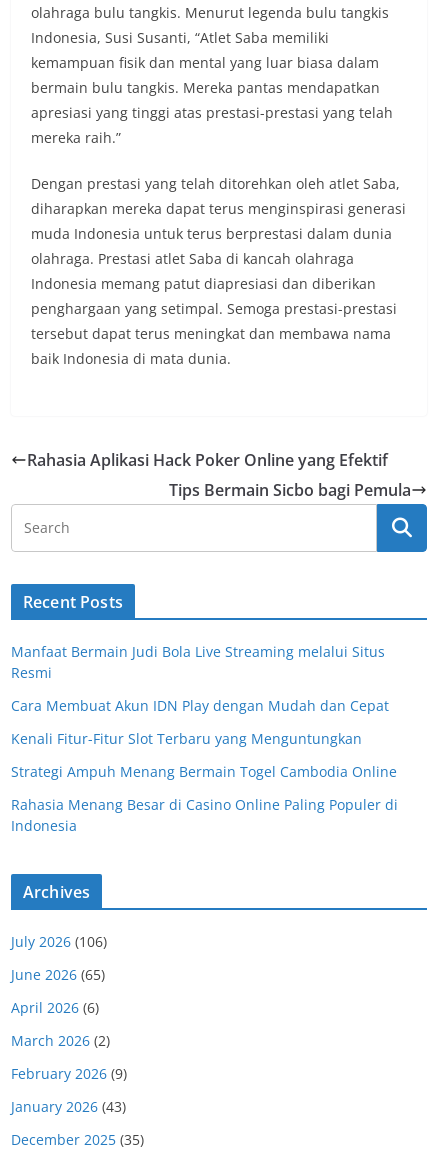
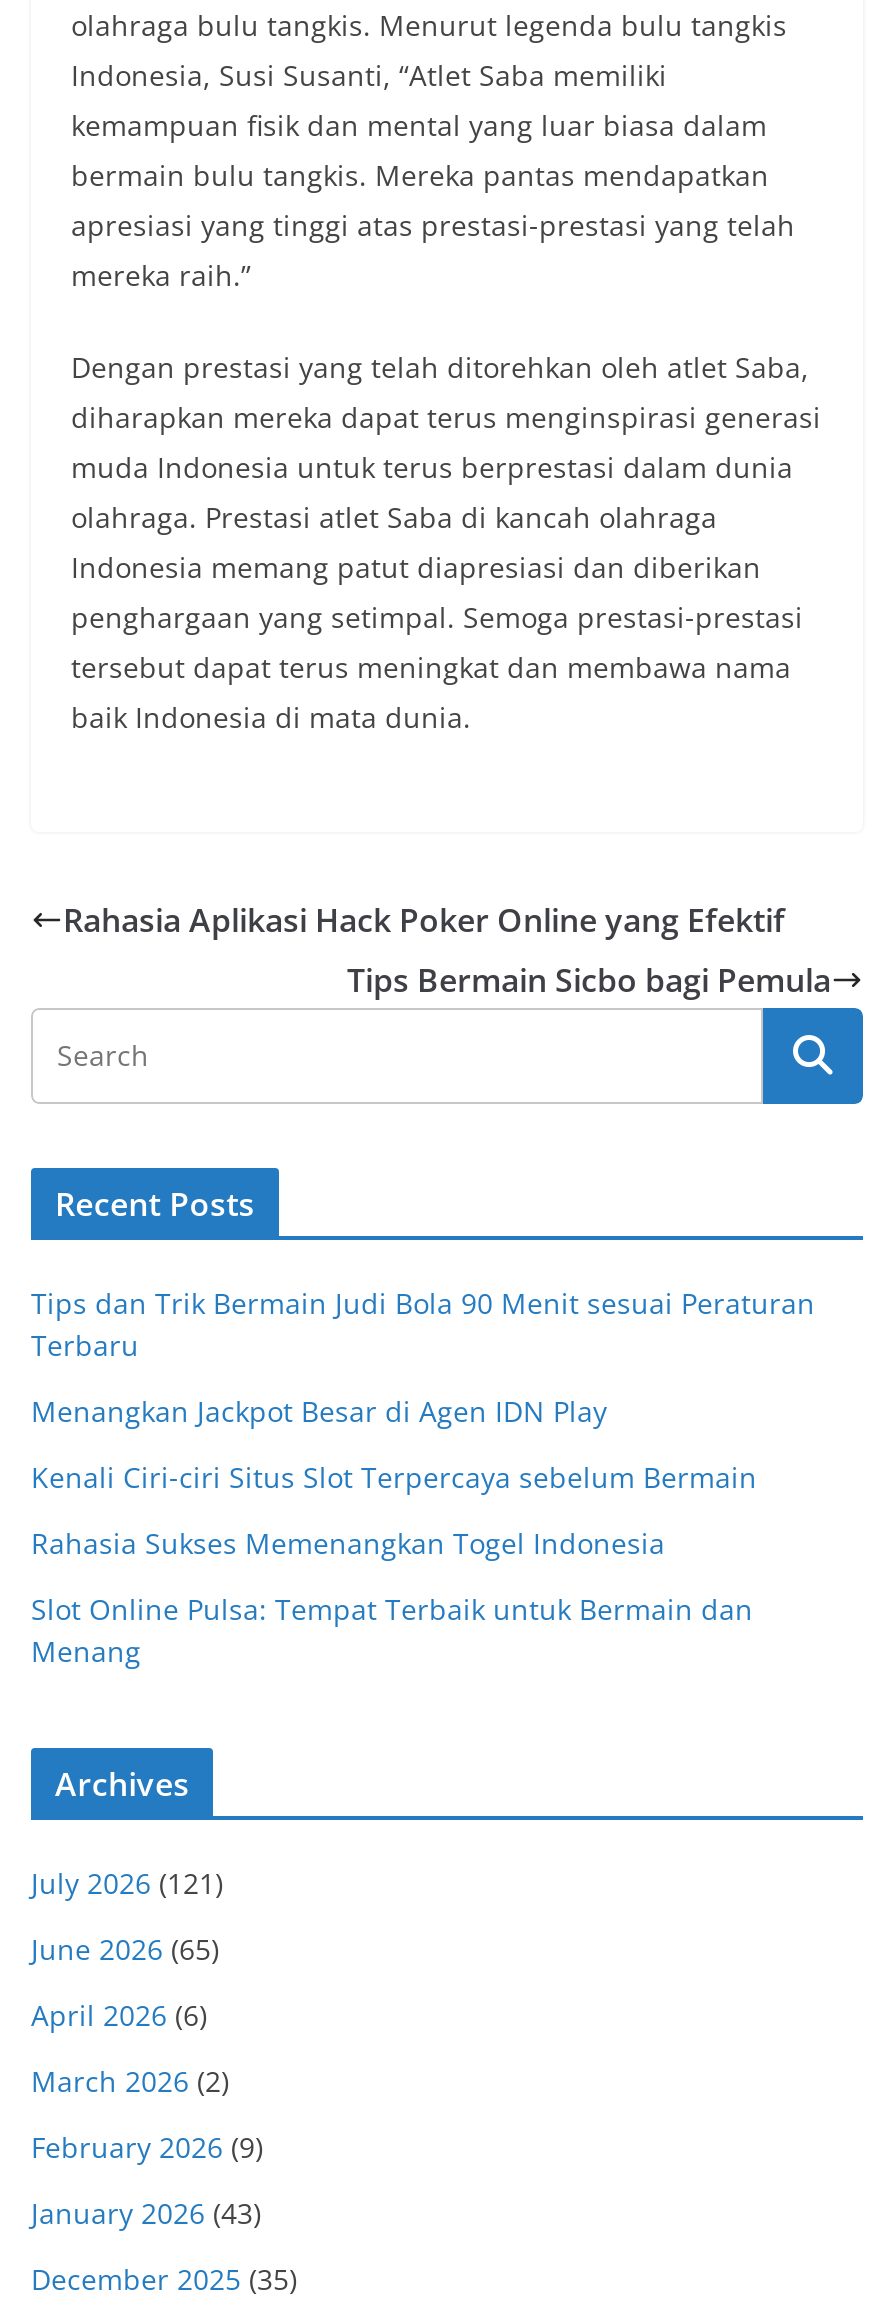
- Manfaat Bermain Judi Bola Live Streaming melalui Situs
- Resmi
+ Tips dan Trik Bermain Judi Bola 90 Menit sesuai Peraturan
+ Terbaru

- Cara Membuat Akun IDN Play dengan Mudah dan Cepat
+ Menangkan Jackpot Besar di Agen IDN Play

- Kenali Fitur-Fitur Slot Terbaru yang Menguntungkan
+ Kenali Ciri-ciri Situs Slot Terpercaya sebelum Bermain

- Strategi Ampuh Menang Bermain Togel Cambodia Online
+ Rahasia Sukses Memenangkan Togel Indonesia

- Rahasia Menang Besar di Casino Online Paling Populer di
- Indonesia
+ Slot Online Pulsa: Tempat Terbaik untuk Bermain dan
+ Menang

- July 2026 (106)
+ July 2026 (121)
